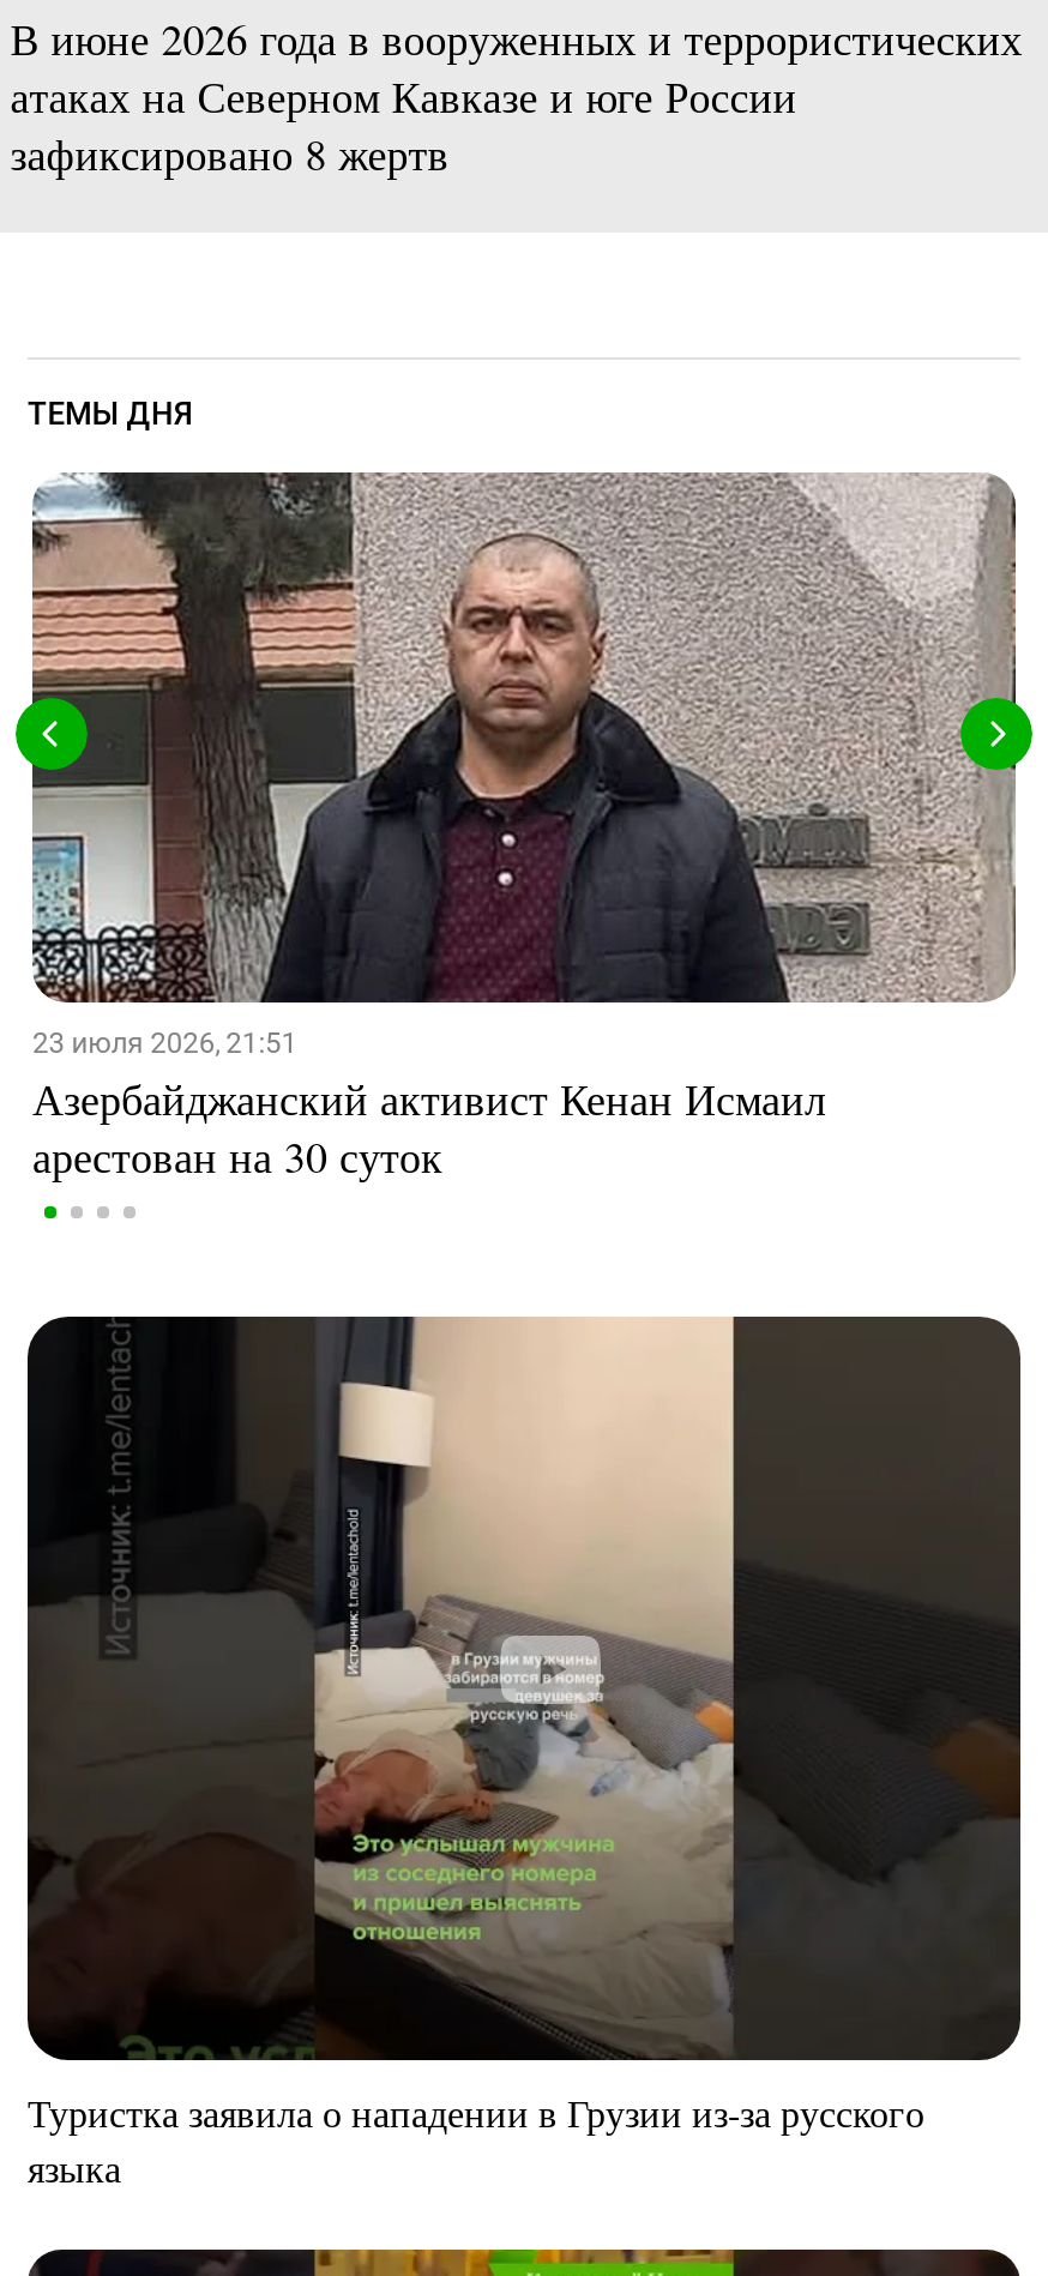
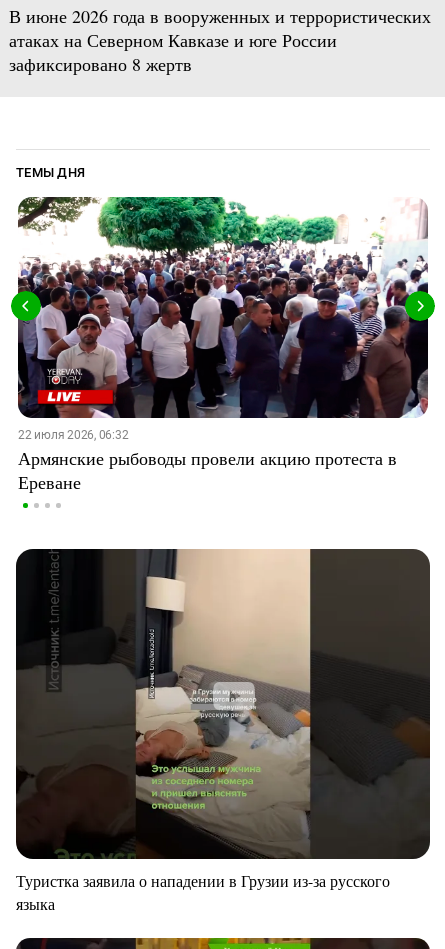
- [image]
- 23 июля 2026, 21:51
- Азербайджанский активист Кенан Исмаил
- арестован на 30 суток
+ [image]
+ 22 июля 2026, 06:32
+ Армянские рыбоводы провели акцию протеста в
+ Ереване
